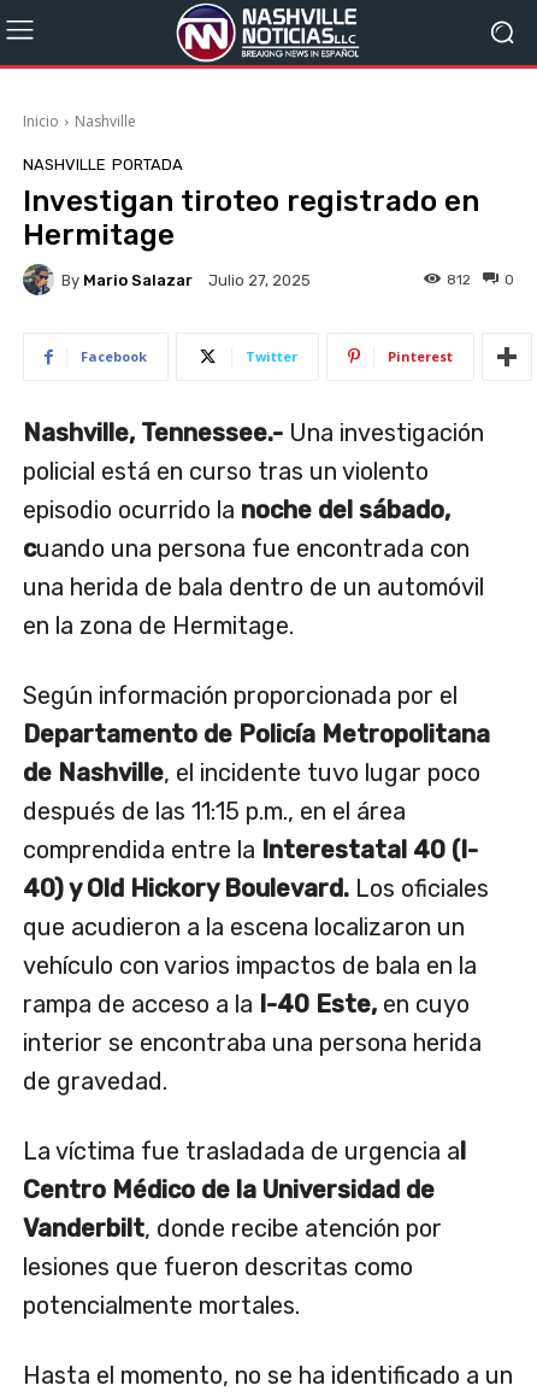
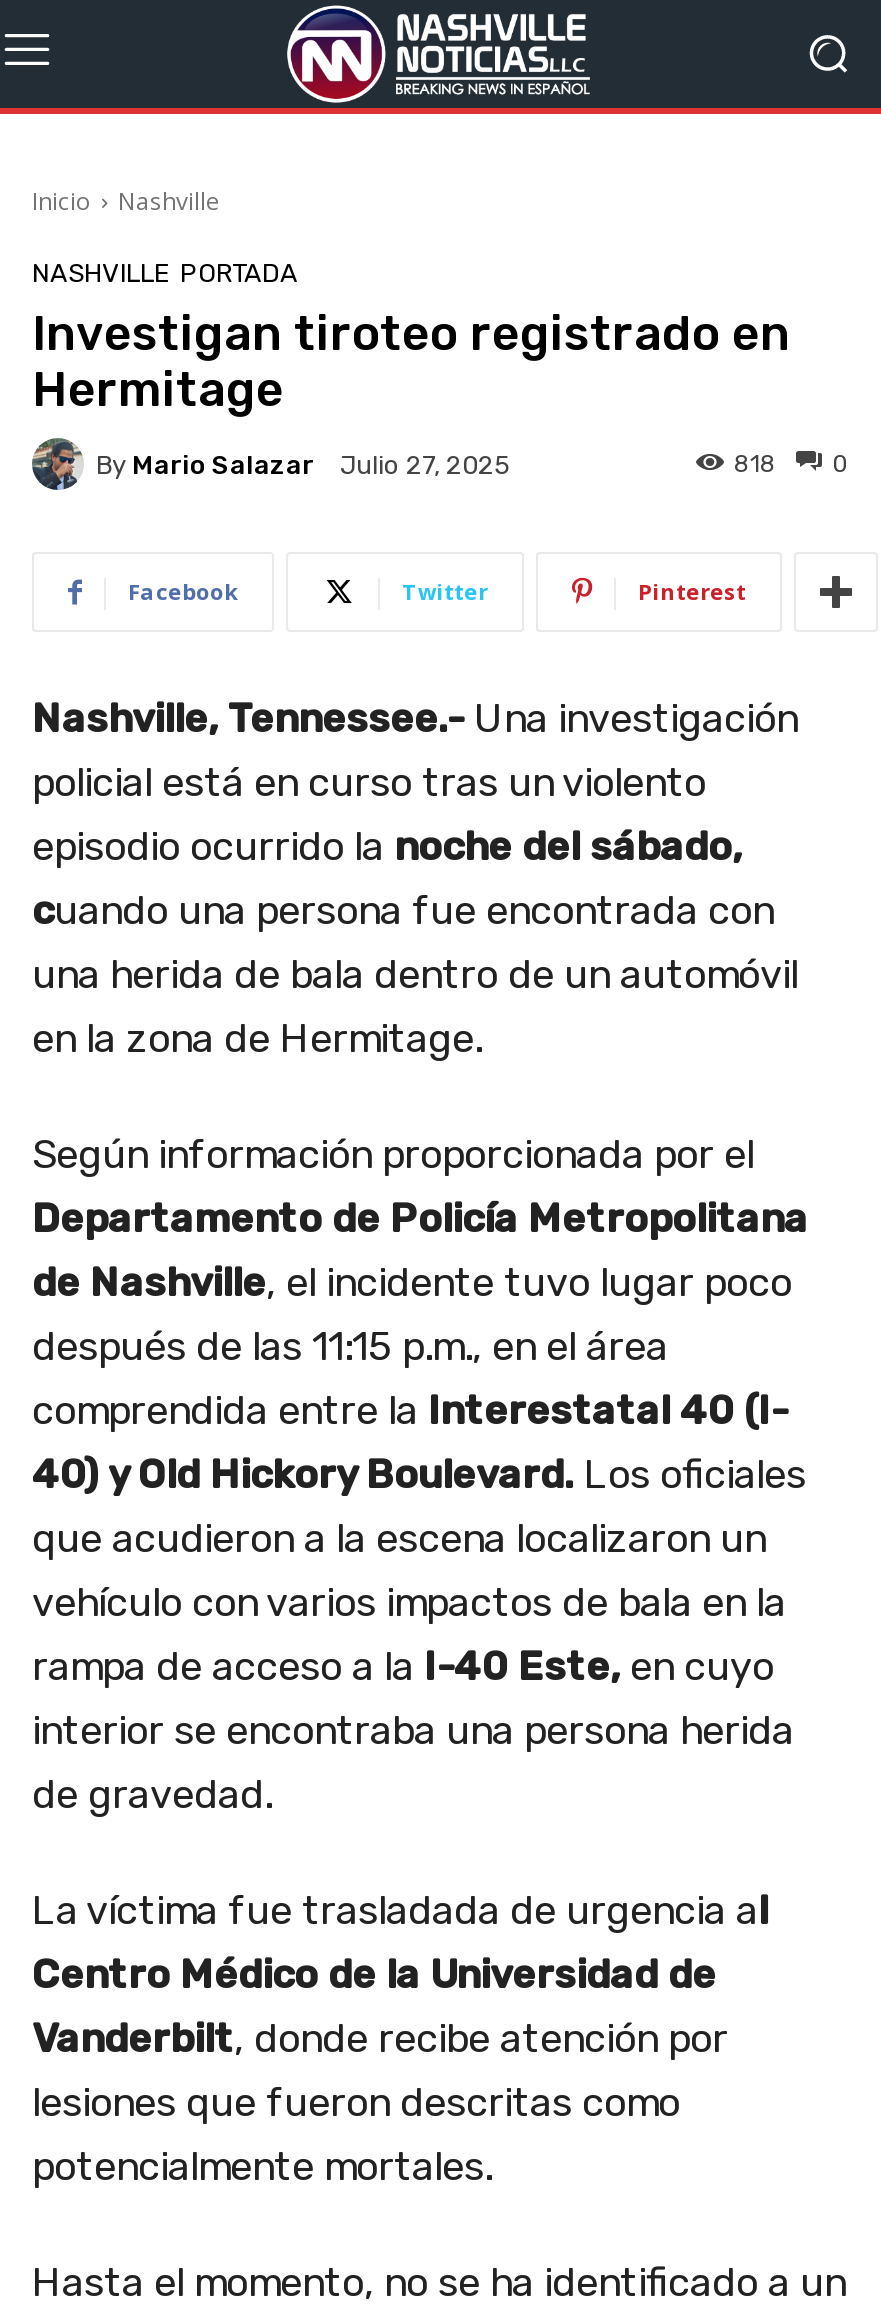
- 812 0
+ 818 0
